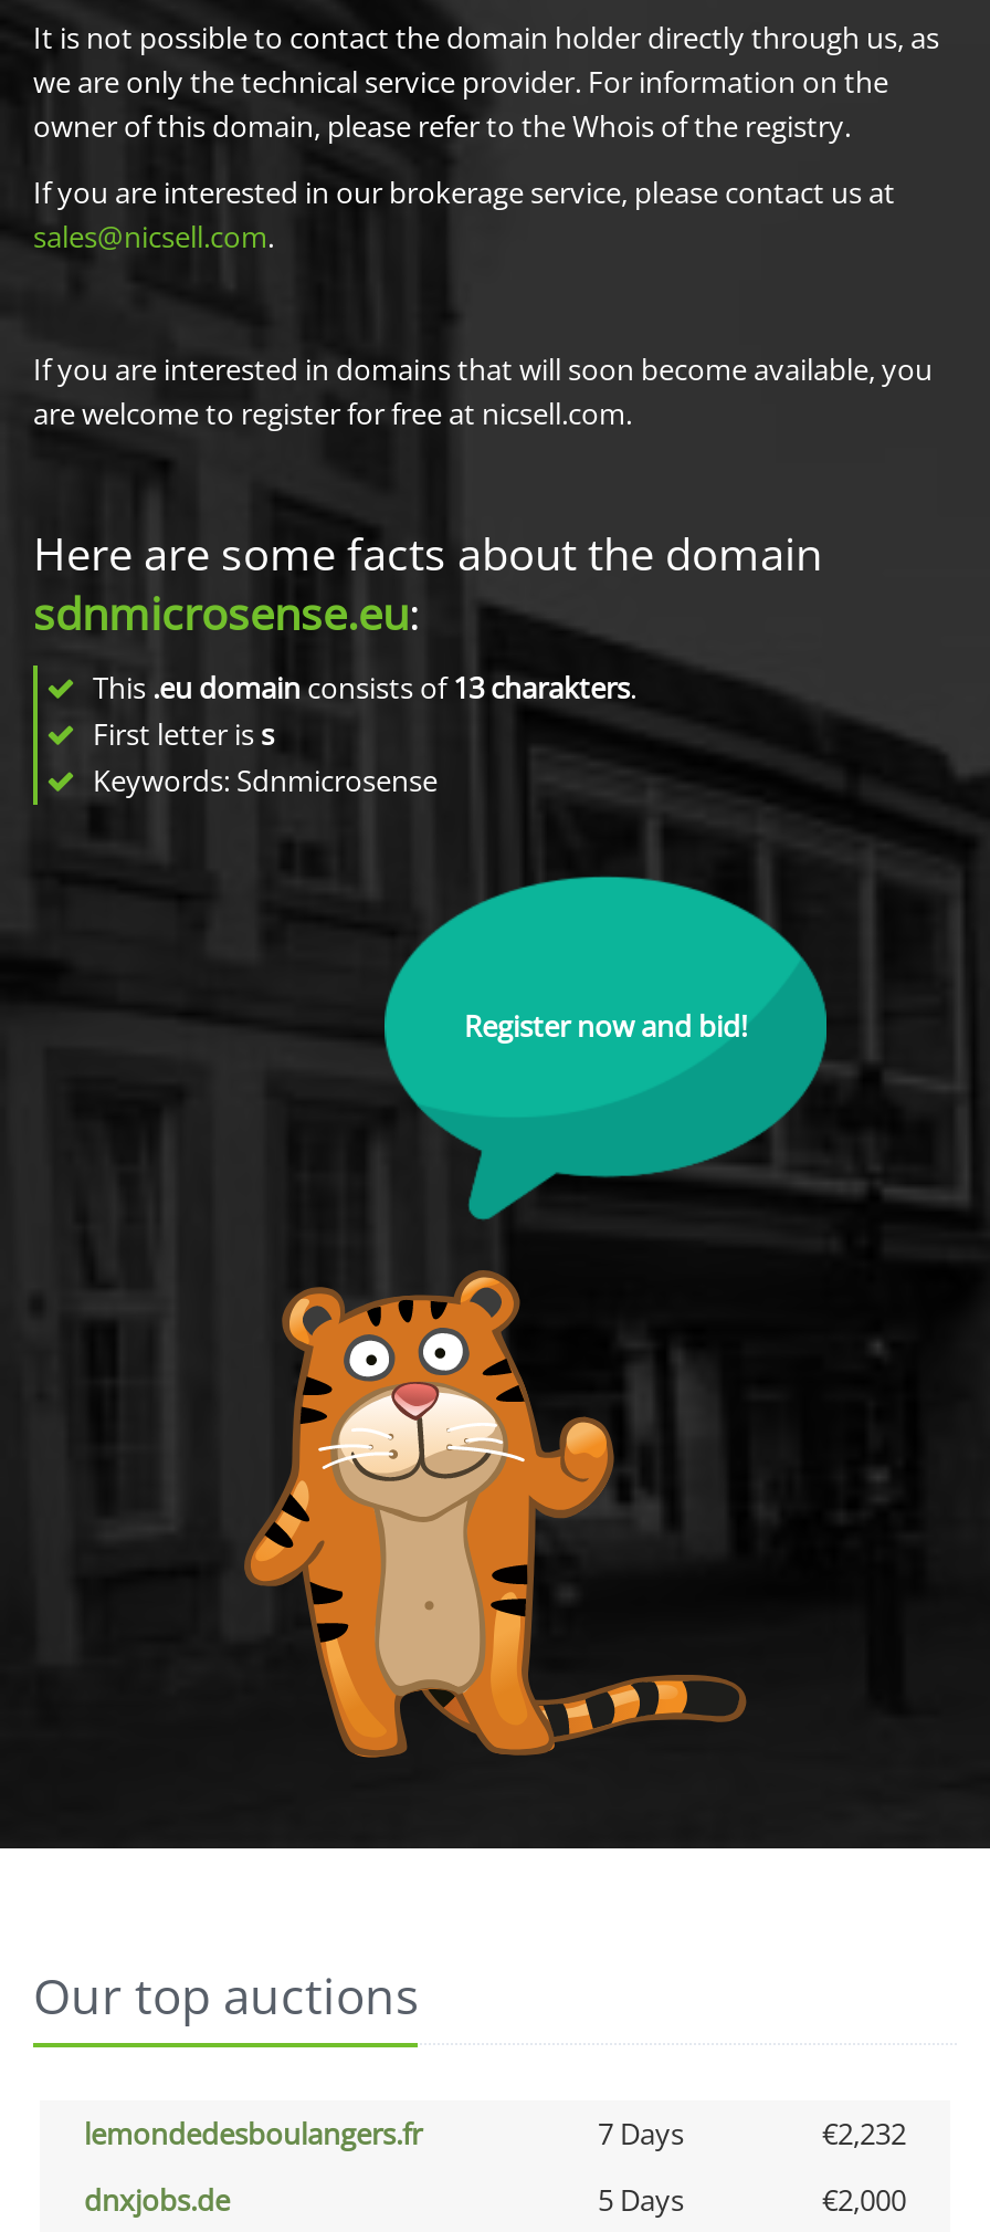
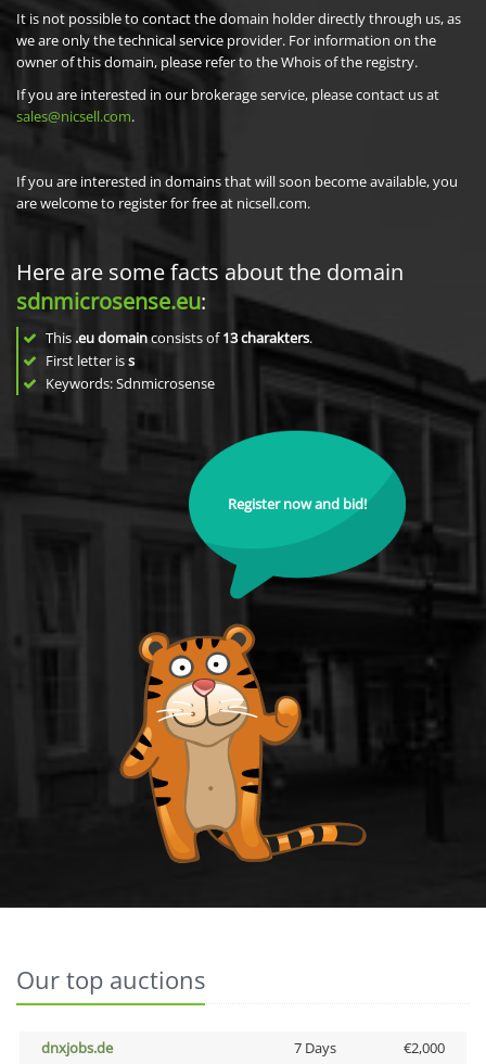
- lemondedesboulangers.fr
- 7 Days
- €2,232

- 5 Days
+ 7 Days
